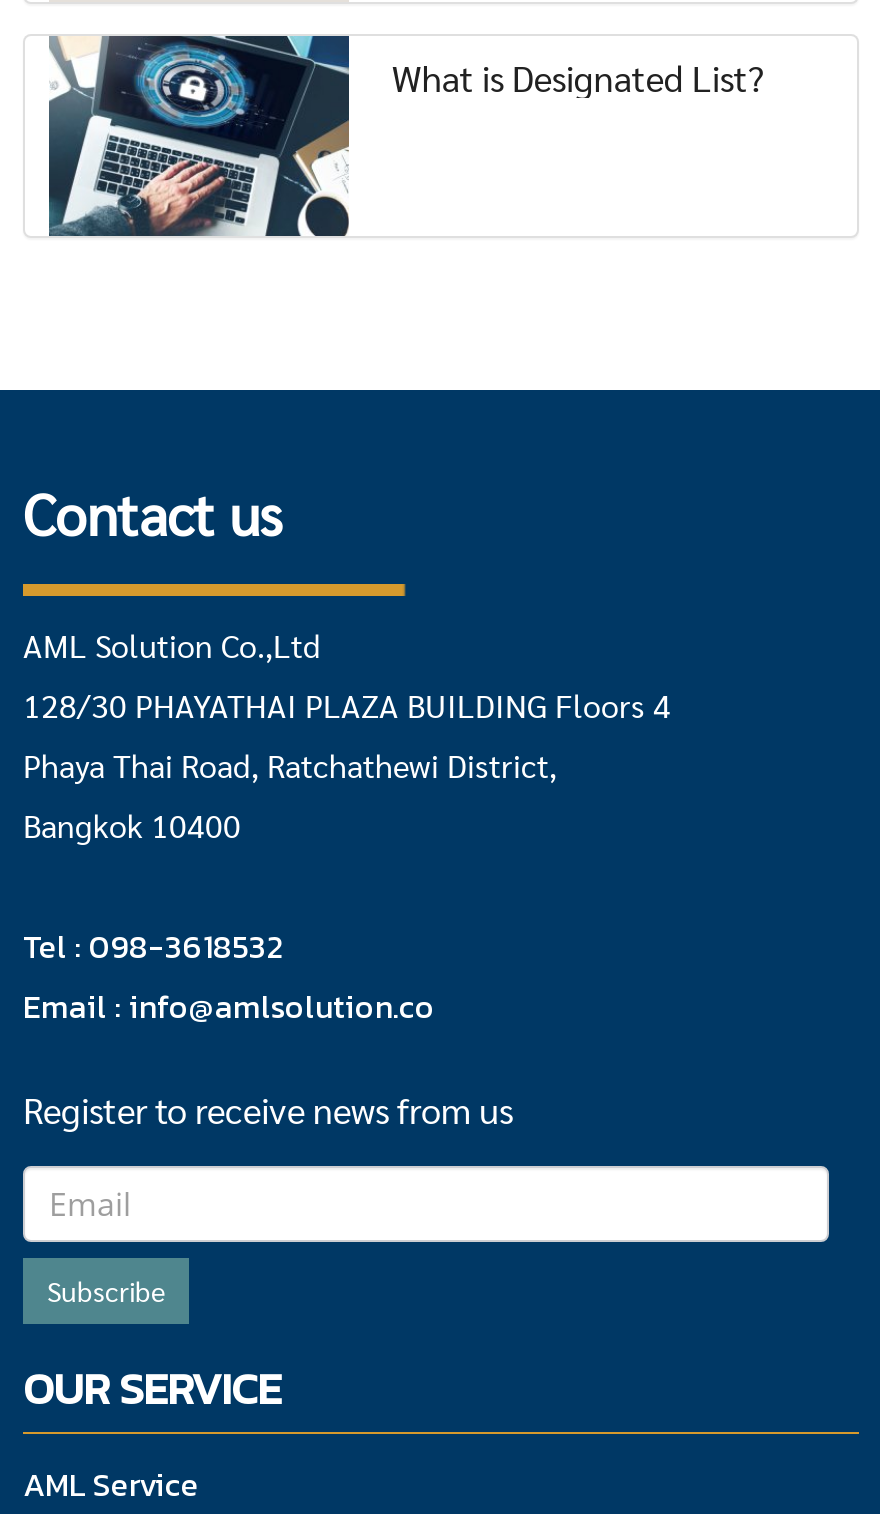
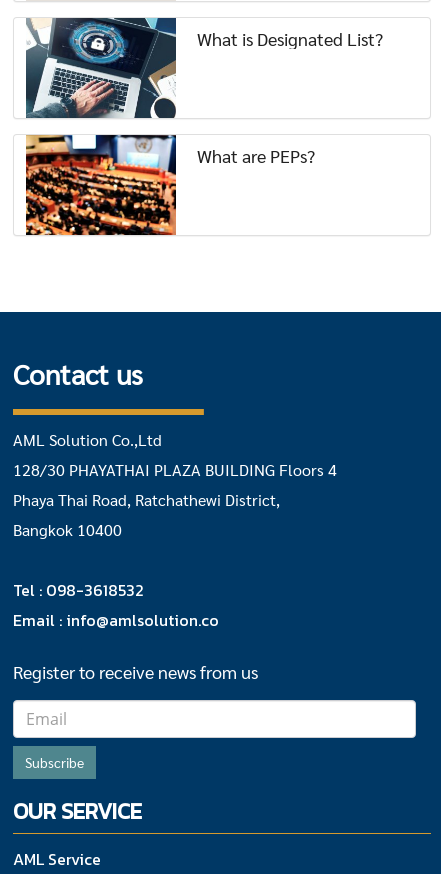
+ [image]
+ What are PEPs?
